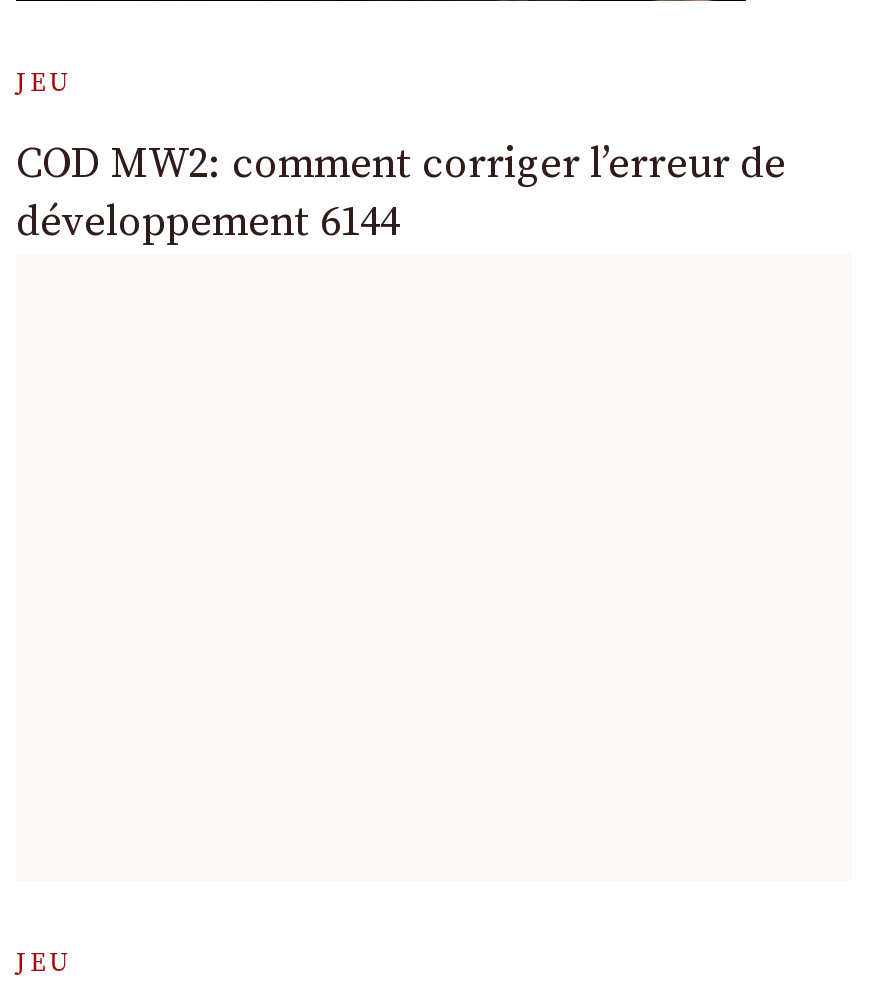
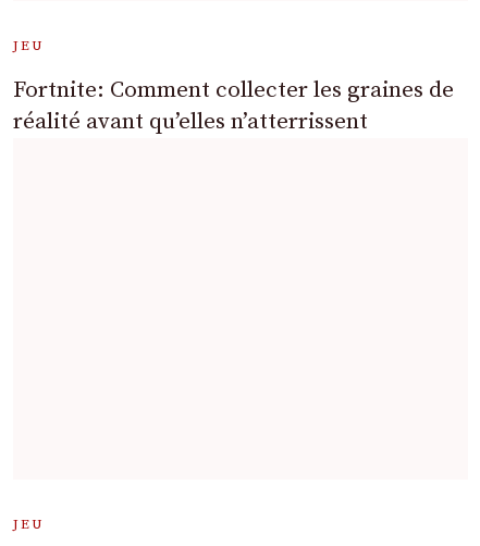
- COD MW2: comment corriger l’erreur de
- développement 6144
+ Fortnite: Comment collecter les graines de
+ réalité avant qu’elles n’atterrissent
